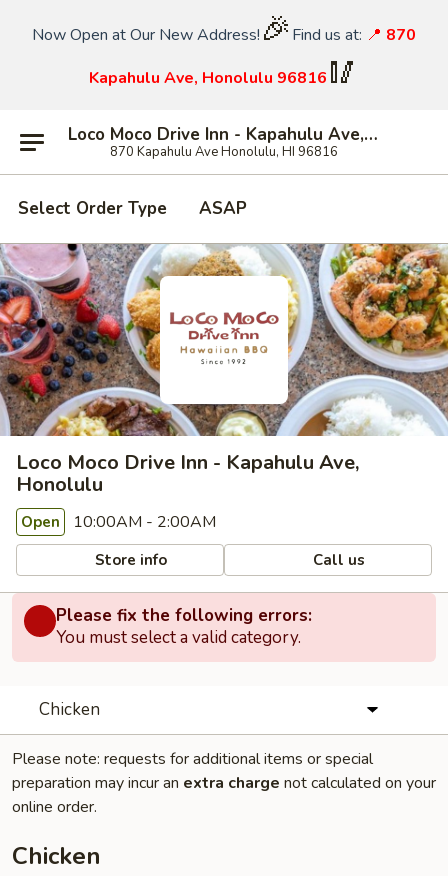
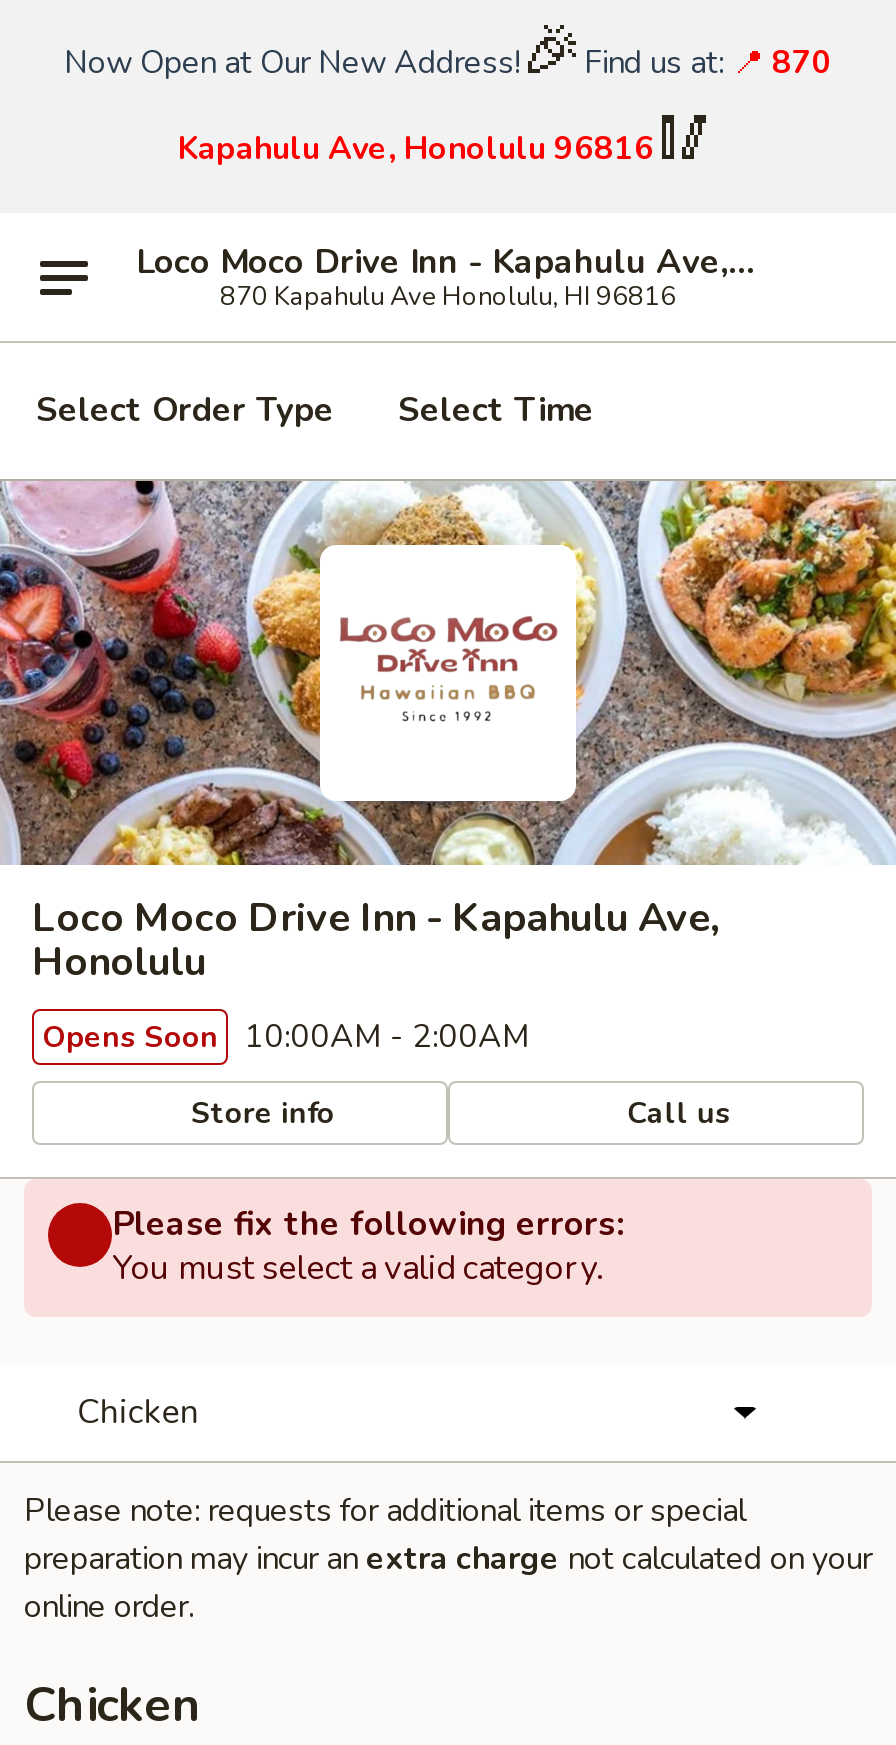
- ASAP
+ Select Time

- Open 10:00AM - 2:00AM
+ Opens Soon 10:00AM - 2:00AM
